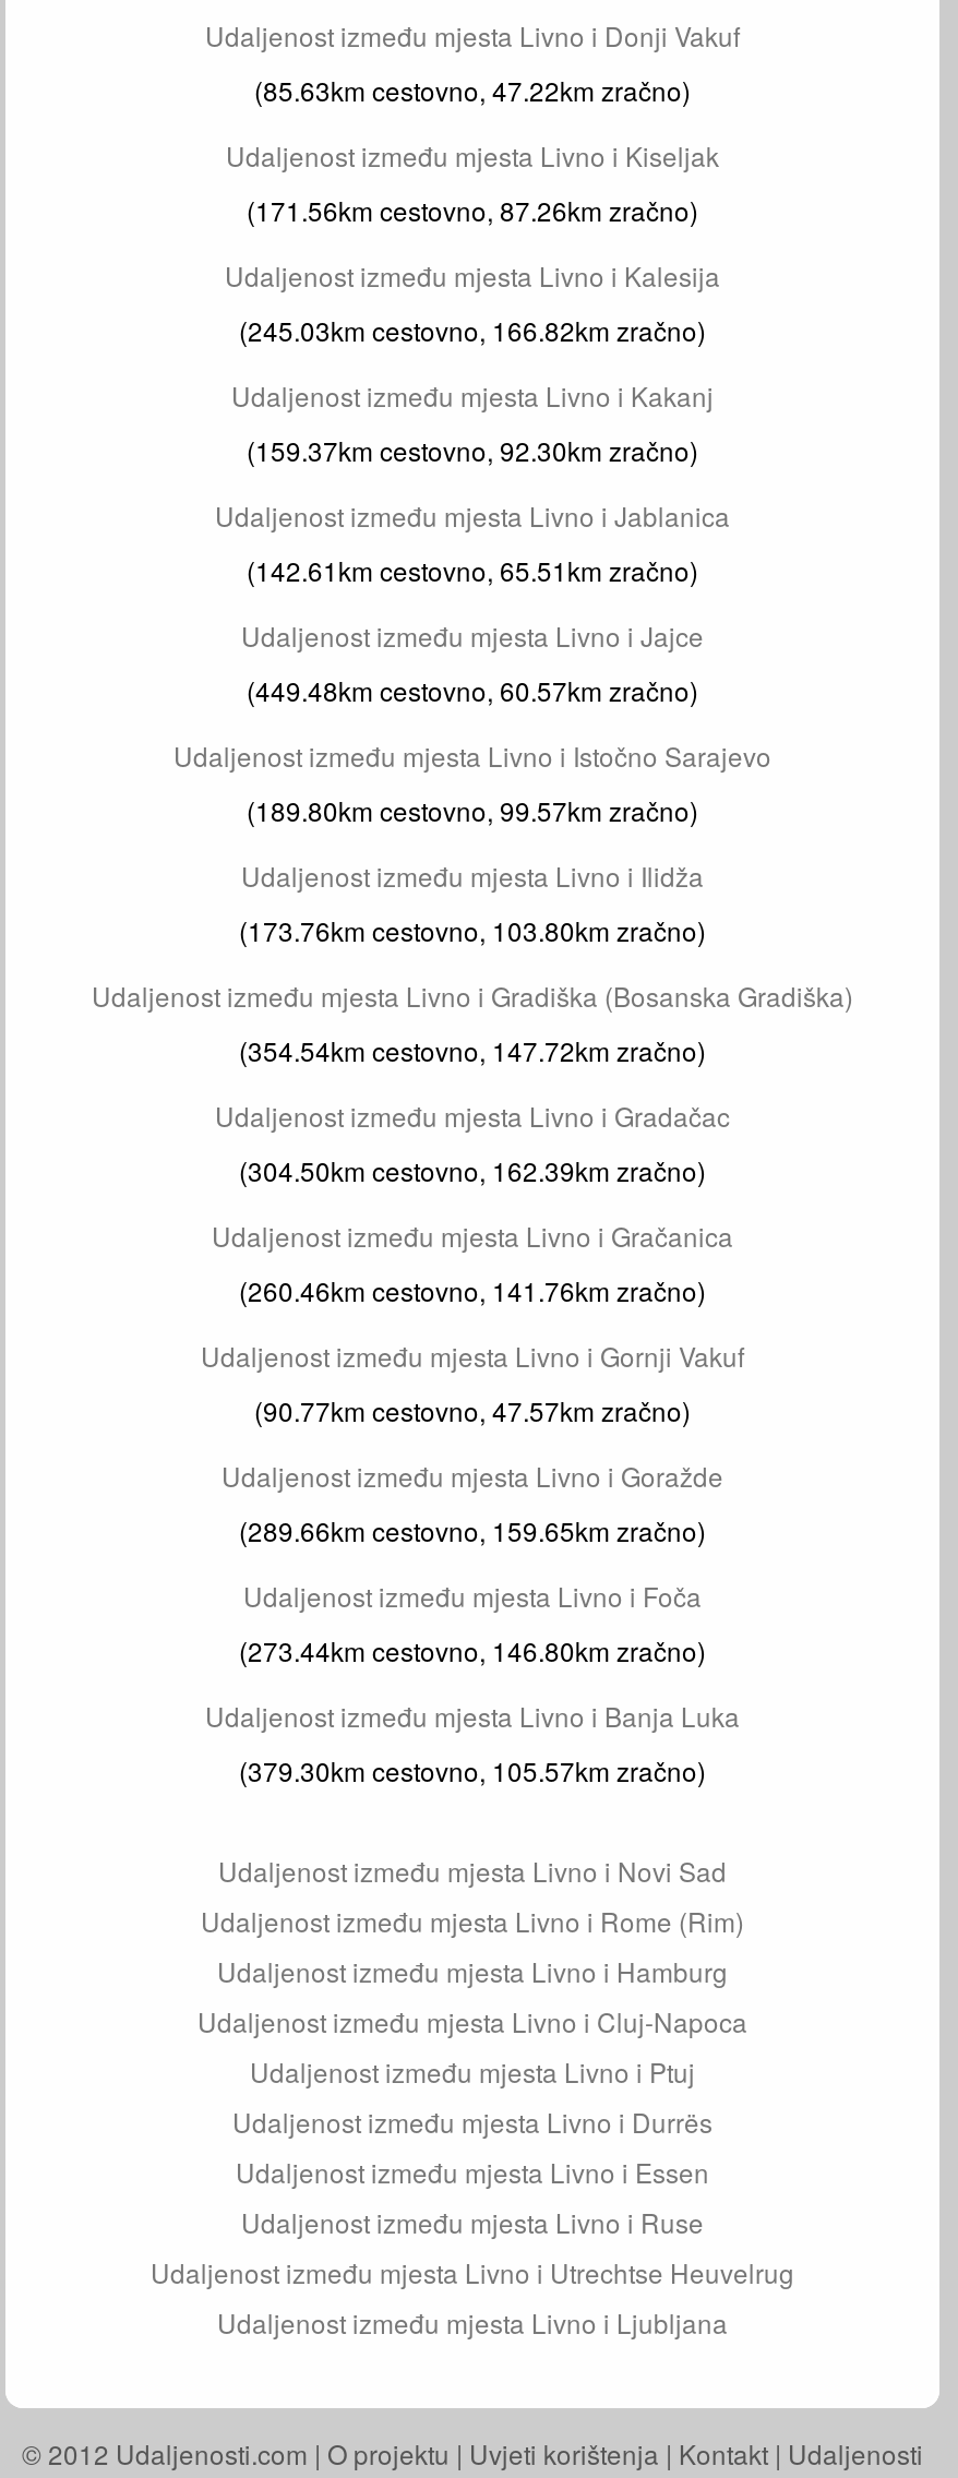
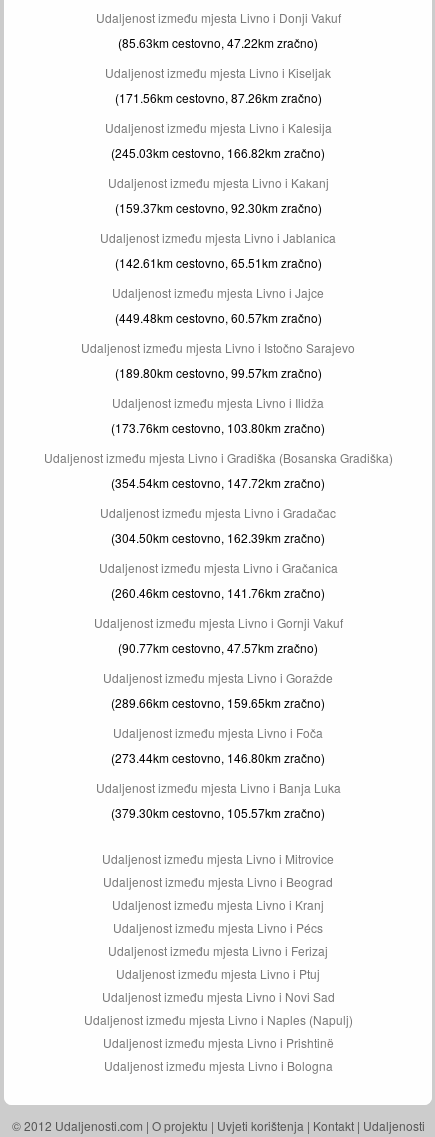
moved down: Udaljenost između mjesta Livno i Novi Sad

- Udaljenost između mjesta Livno i Rome (Rim)
- Udaljenost između mjesta Livno i Hamburg
- Udaljenost između mjesta Livno i Cluj-Napoca
+ Udaljenost između mjesta Livno i Mitrovice
+ Udaljenost između mjesta Livno i Beograd
+ Udaljenost između mjesta Livno i Kranj
+ Udaljenost između mjesta Livno i Pécs
+ Udaljenost između mjesta Livno i Ferizaj

moved down: Udaljenost između mjesta Livno i Ptuj

- Udaljenost između mjesta Livno i Durrës
- Udaljenost između mjesta Livno i Essen
- Udaljenost između mjesta Livno i Ruse
- Udaljenost između mjesta Livno i Utrechtse Heuvelrug
- Udaljenost između mjesta Livno i Ljubljana
+ Udaljenost između mjesta Livno i Naples (Napulj)
+ Udaljenost između mjesta Livno i Prishtinë
+ Udaljenost između mjesta Livno i Bologna
